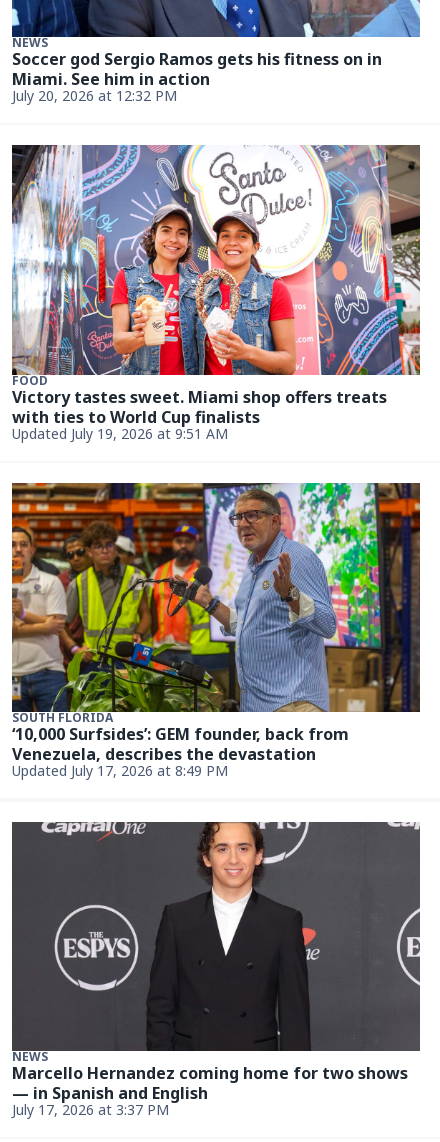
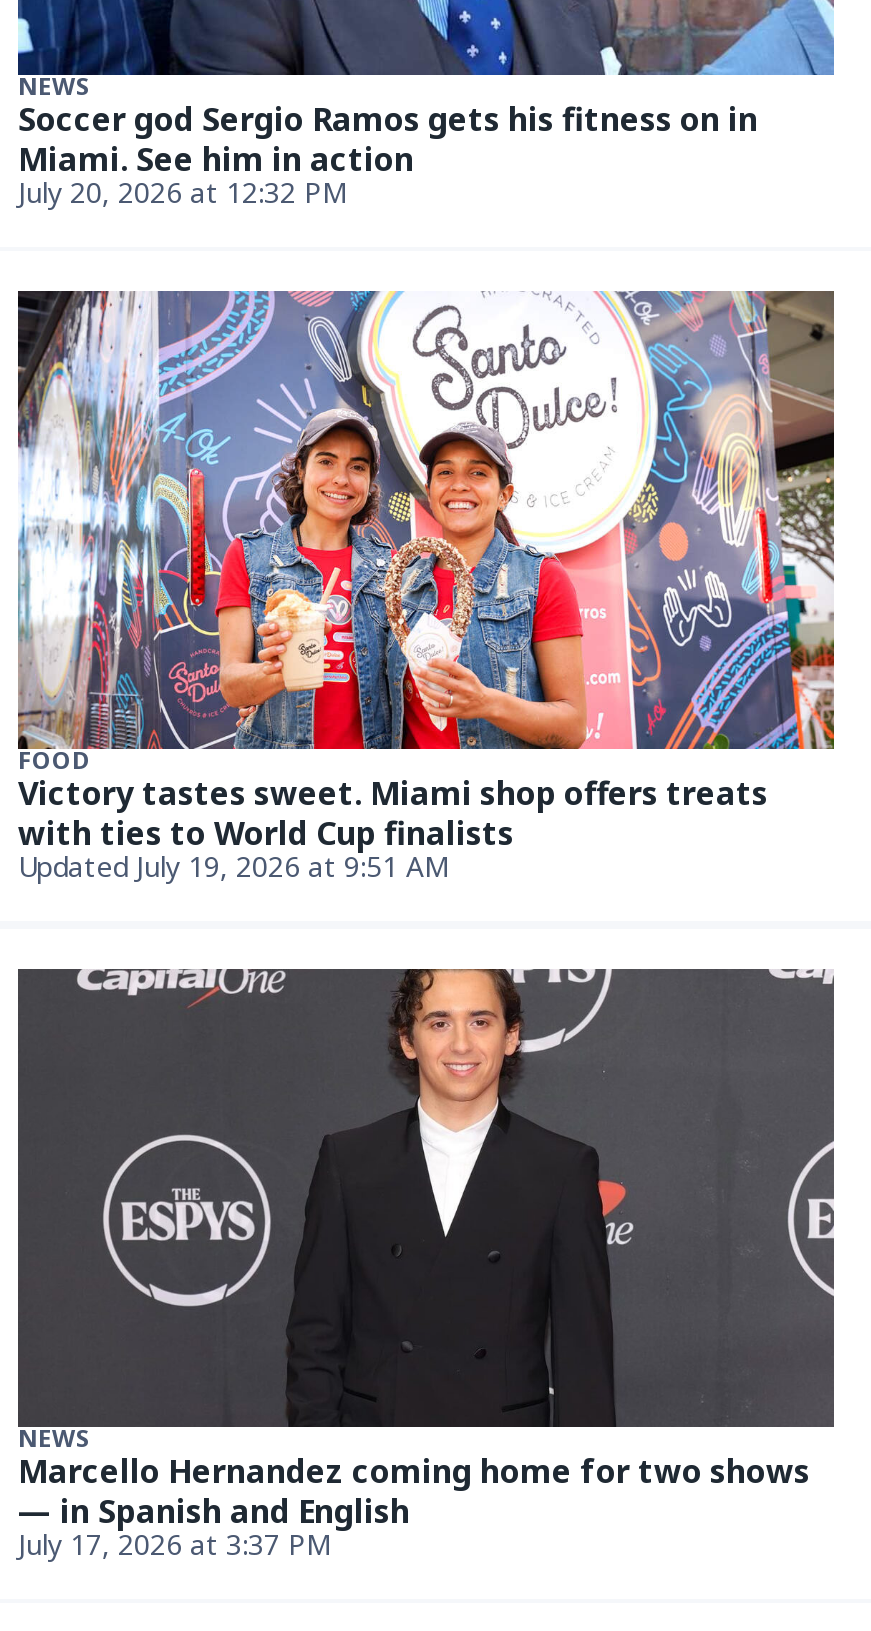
- [image]
- SOUTH FLORIDA
- ‘10,000 Surfsides’: GEM founder, back from
- Venezuela, describes the devastation
- Updated July 17, 2026 at 8:49 PM
